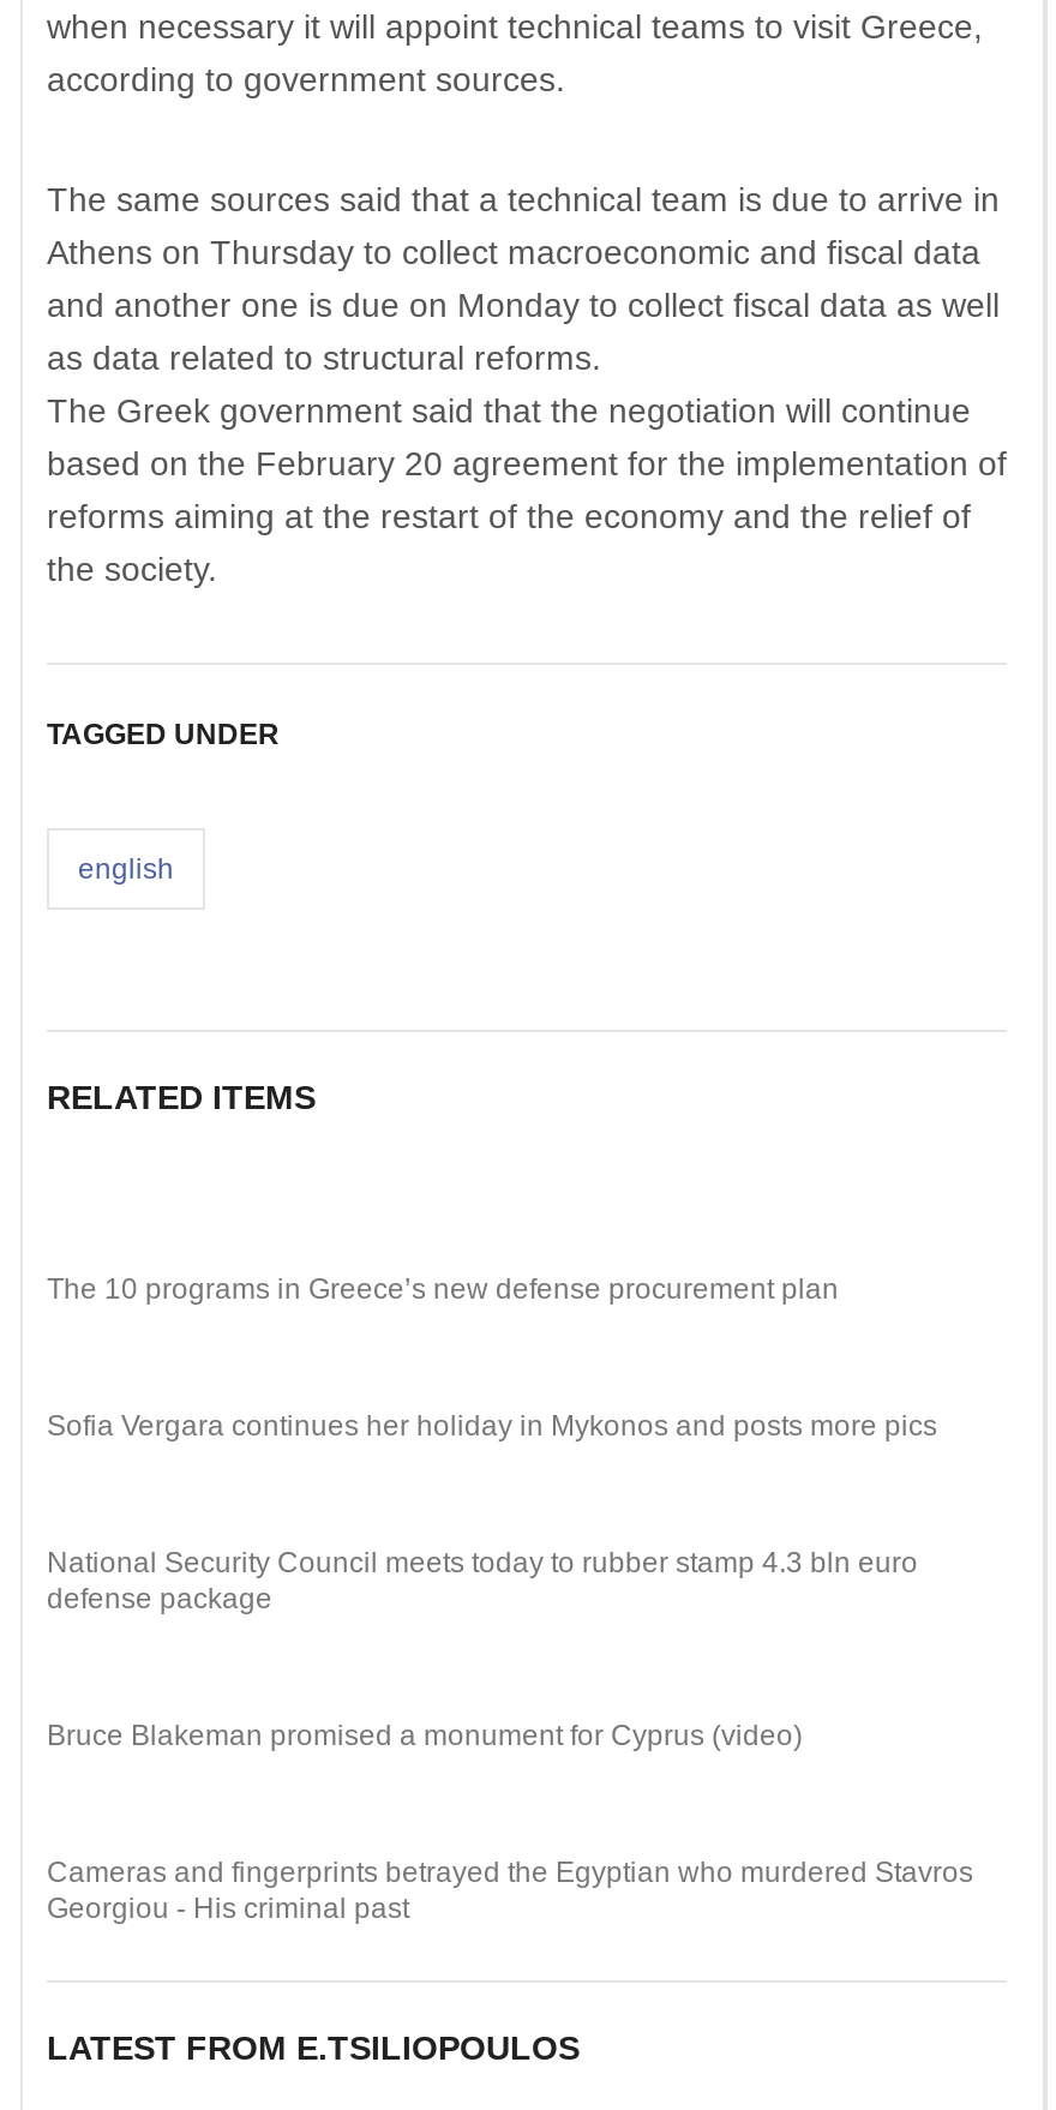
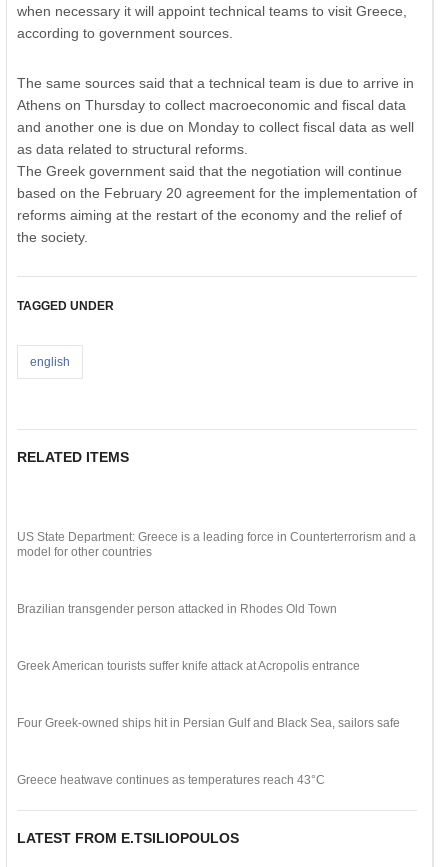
- The 10 programs in Greece’s new defense procurement plan
+ US State Department: Greece is a leading force in Counterterrorism and a
+ model for other countries

- Sofia Vergara continues her holiday in Mykonos and posts more pics
+ Brazilian transgender person attacked in Rhodes Old Town

- National Security Council meets today to rubber stamp 4.3 bln euro
- defense package
+ Greek American tourists suffer knife attack at Acropolis entrance

- Bruce Blakeman promised a monument for Cyprus (video)
+ Four Greek-owned ships hit in Persian Gulf and Black Sea, sailors safe

- Cameras and fingerprints betrayed the Egyptian who murdered Stavros
- Georgiou - His criminal past
+ Greece heatwave continues as temperatures reach 43°C
